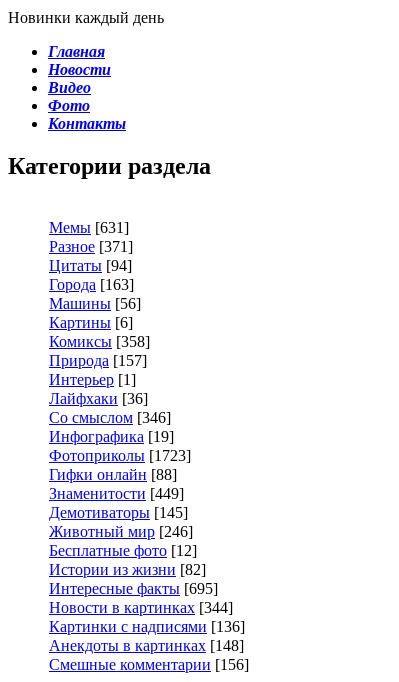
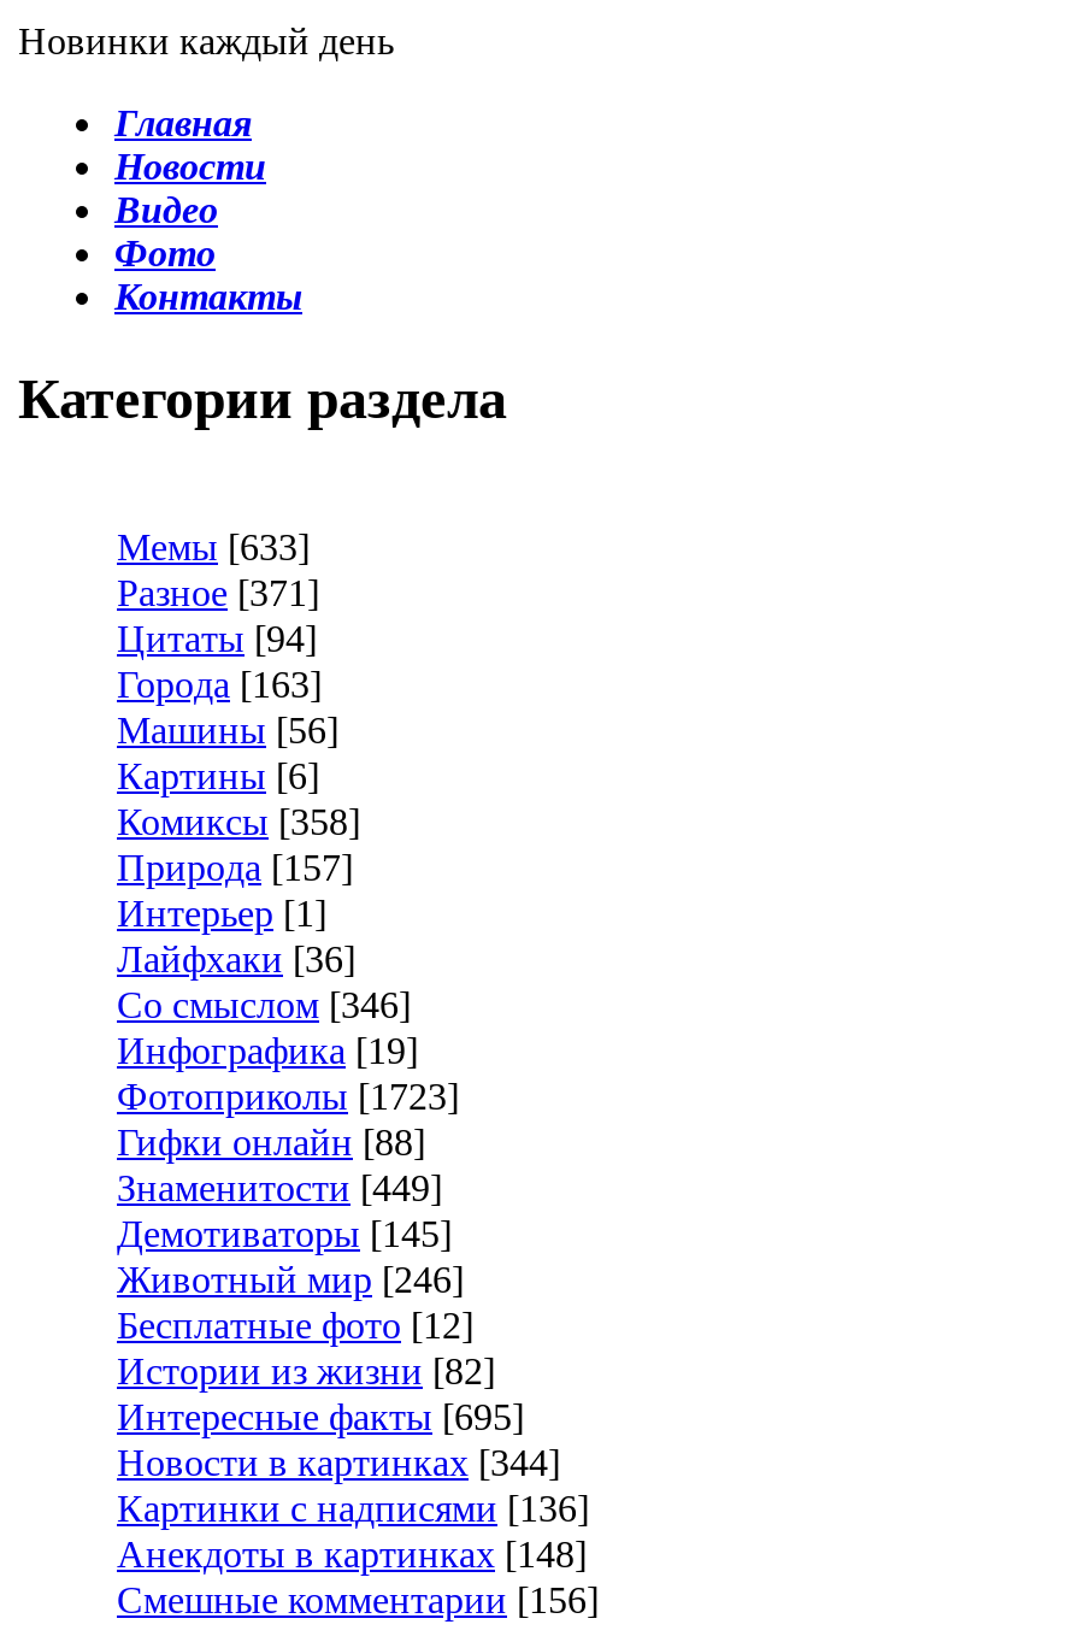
- Мемы [631]
+ Мемы [633]
